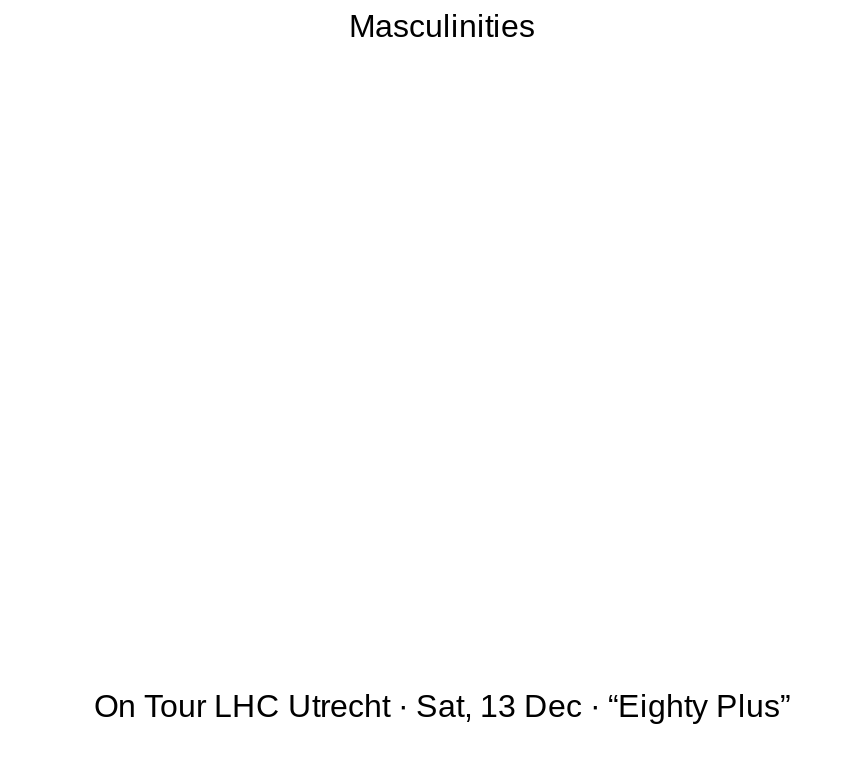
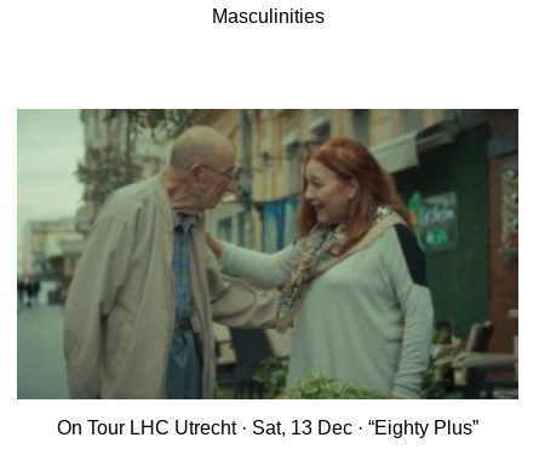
+ [image]
